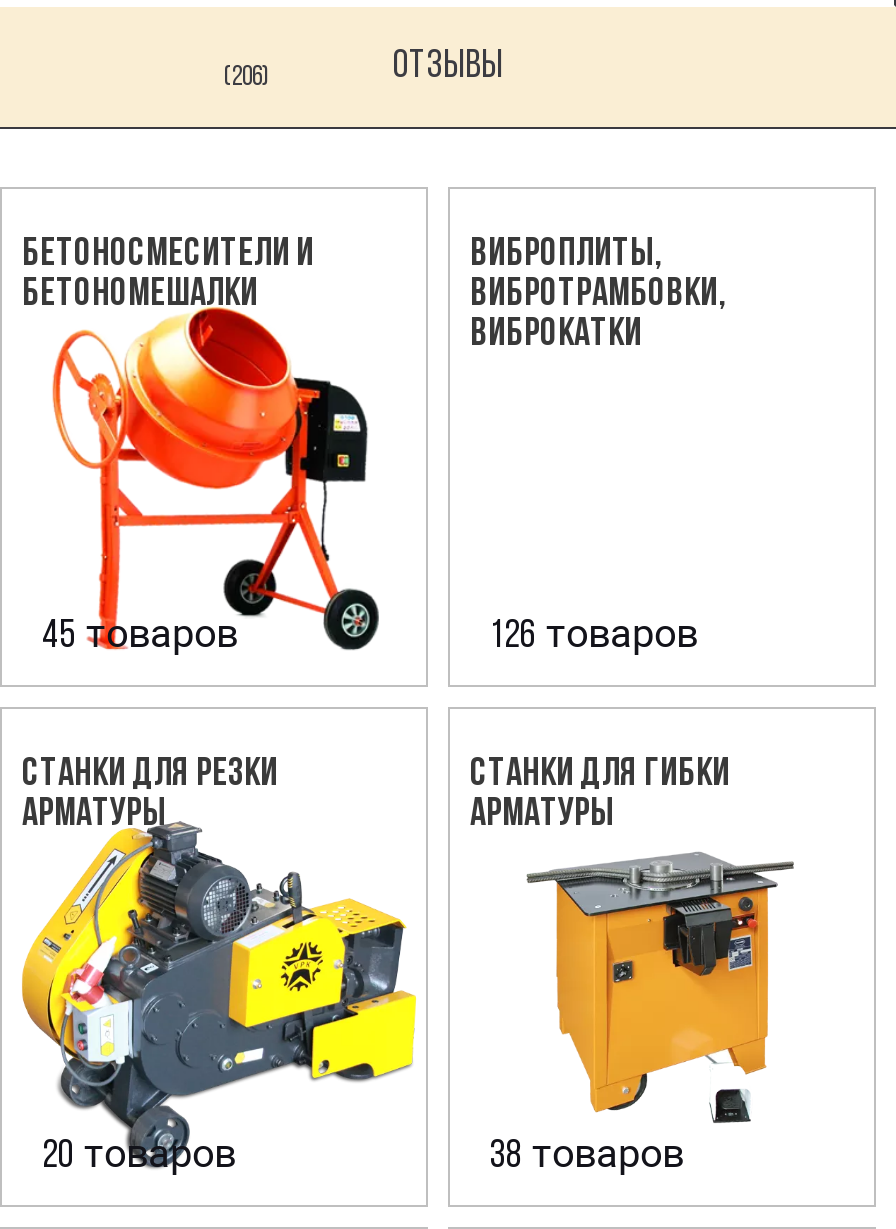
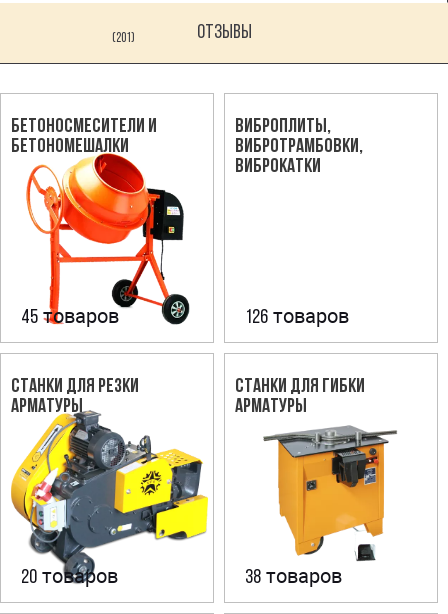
- (206)
+ (201)
